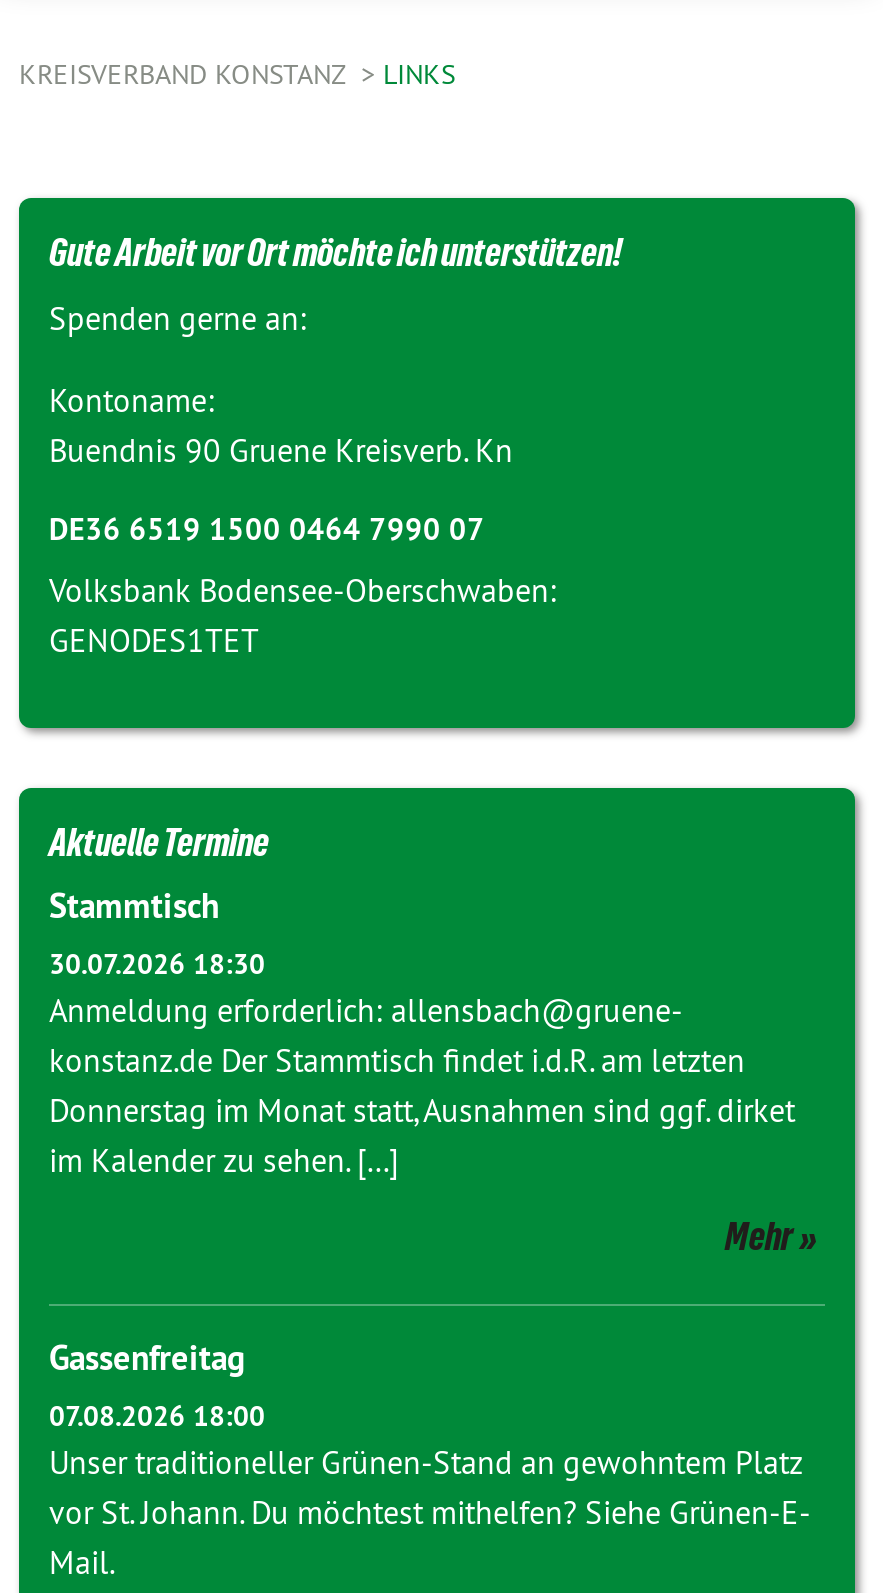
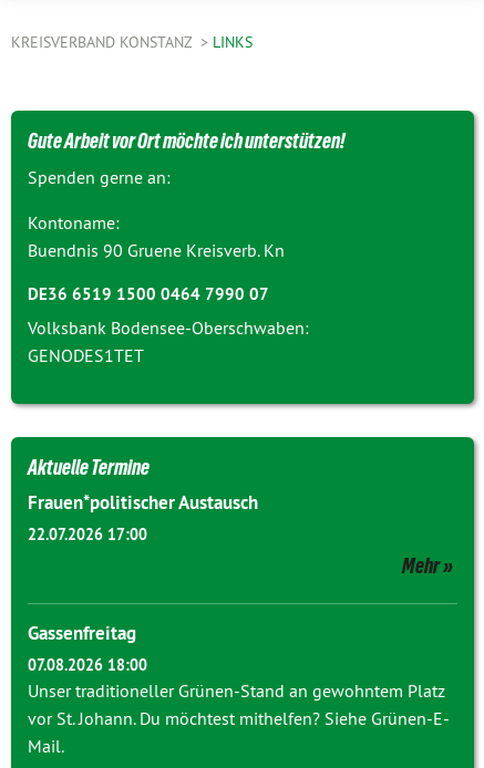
- Stammtisch
- 30.07.2026 18:30
- Anmeldung erforderlich: allensbach@gruene-
- konstanz.de Der Stammtisch findet i.d.R. am letzten
- Donnerstag im Monat statt, Ausnahmen sind ggf. dirket
- im Kalender zu sehen. [...]
+ Frauen*politischer Austausch
+ 22.07.2026 17:00
